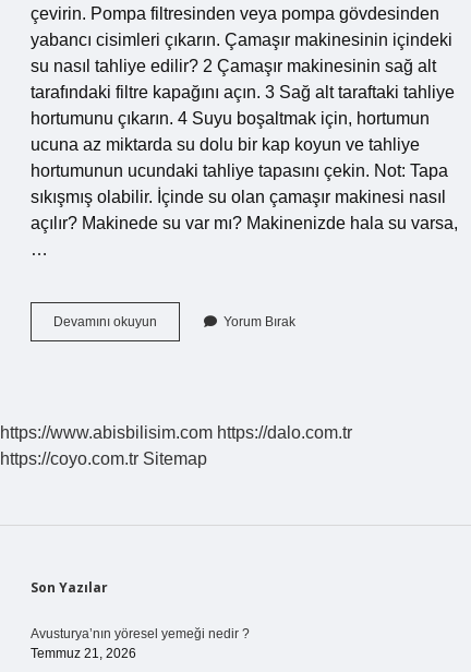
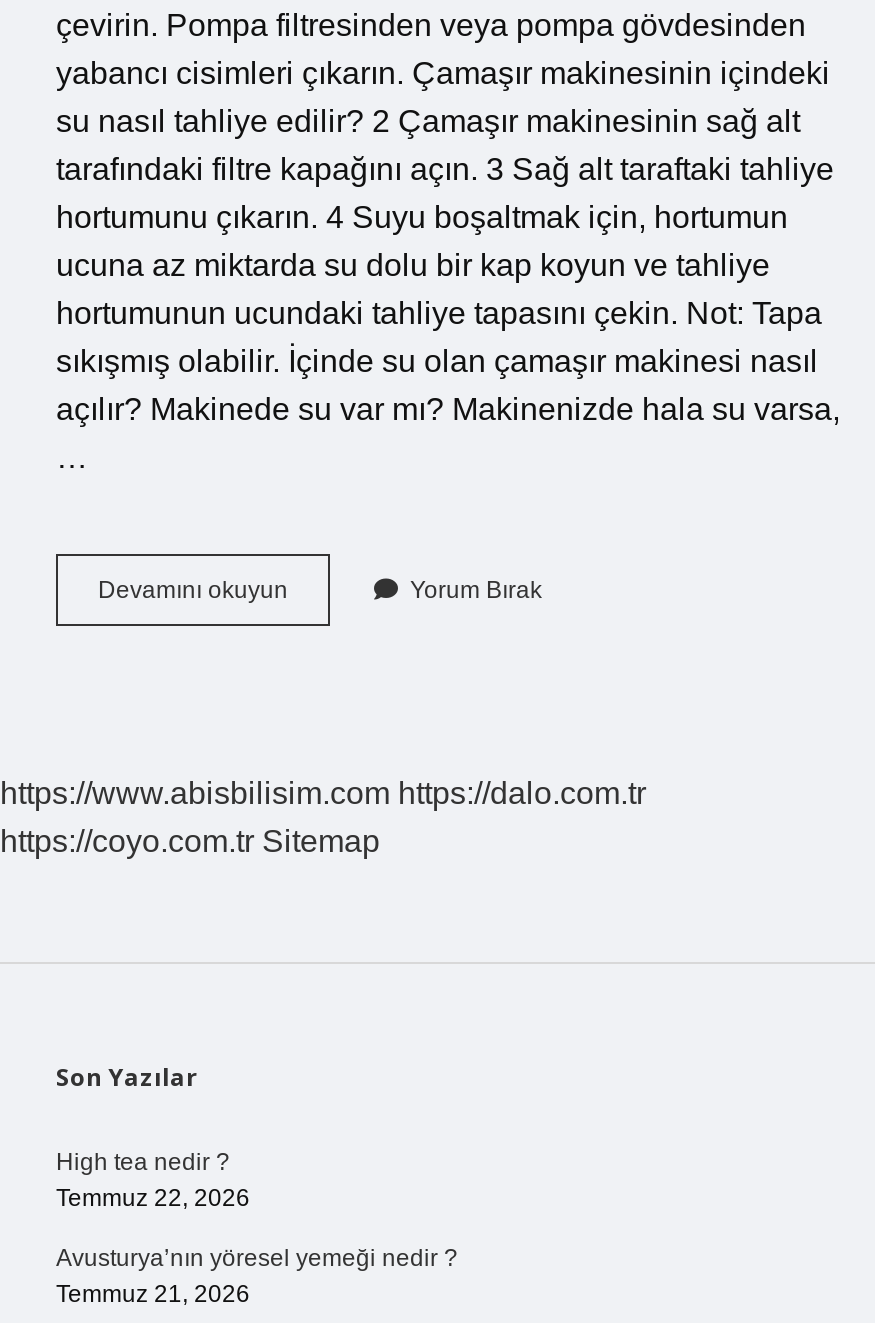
+ High tea nedir ?
+ Temmuz 22, 2026
